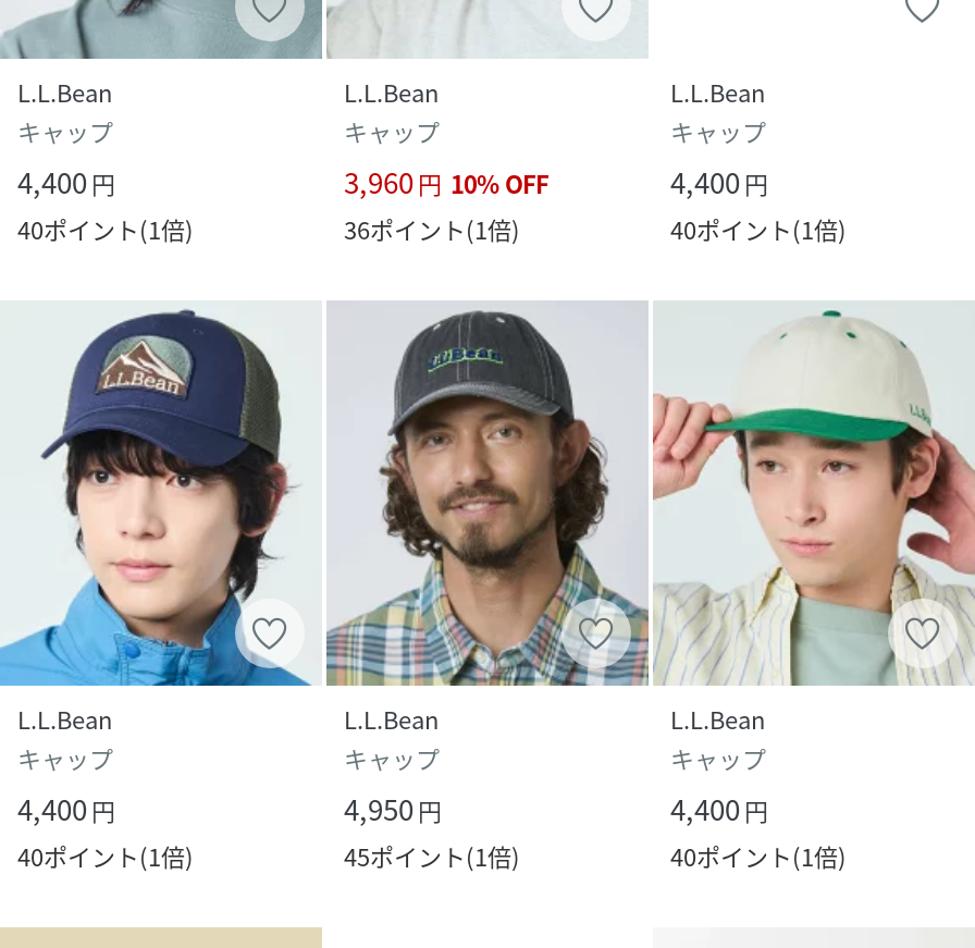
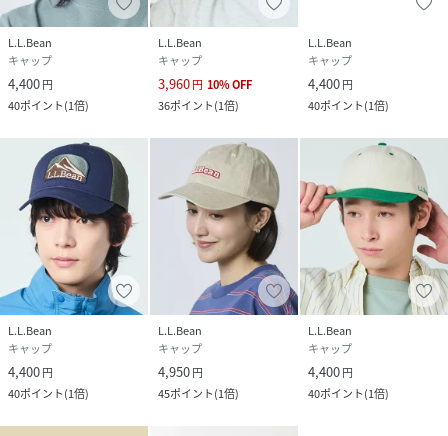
- [image]
+ [image]
